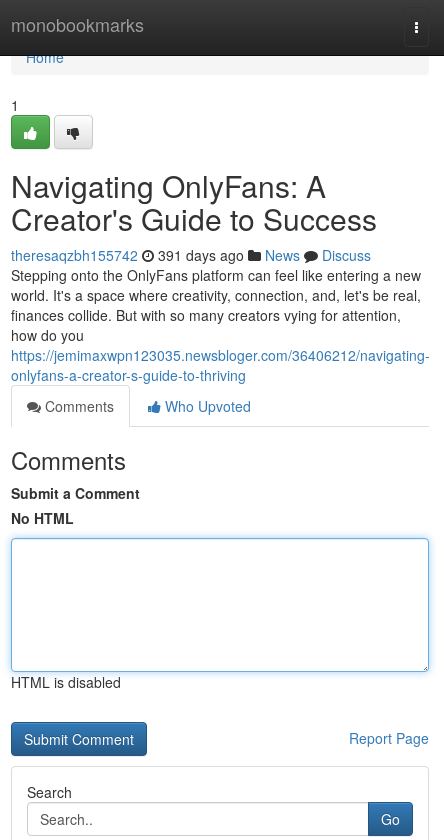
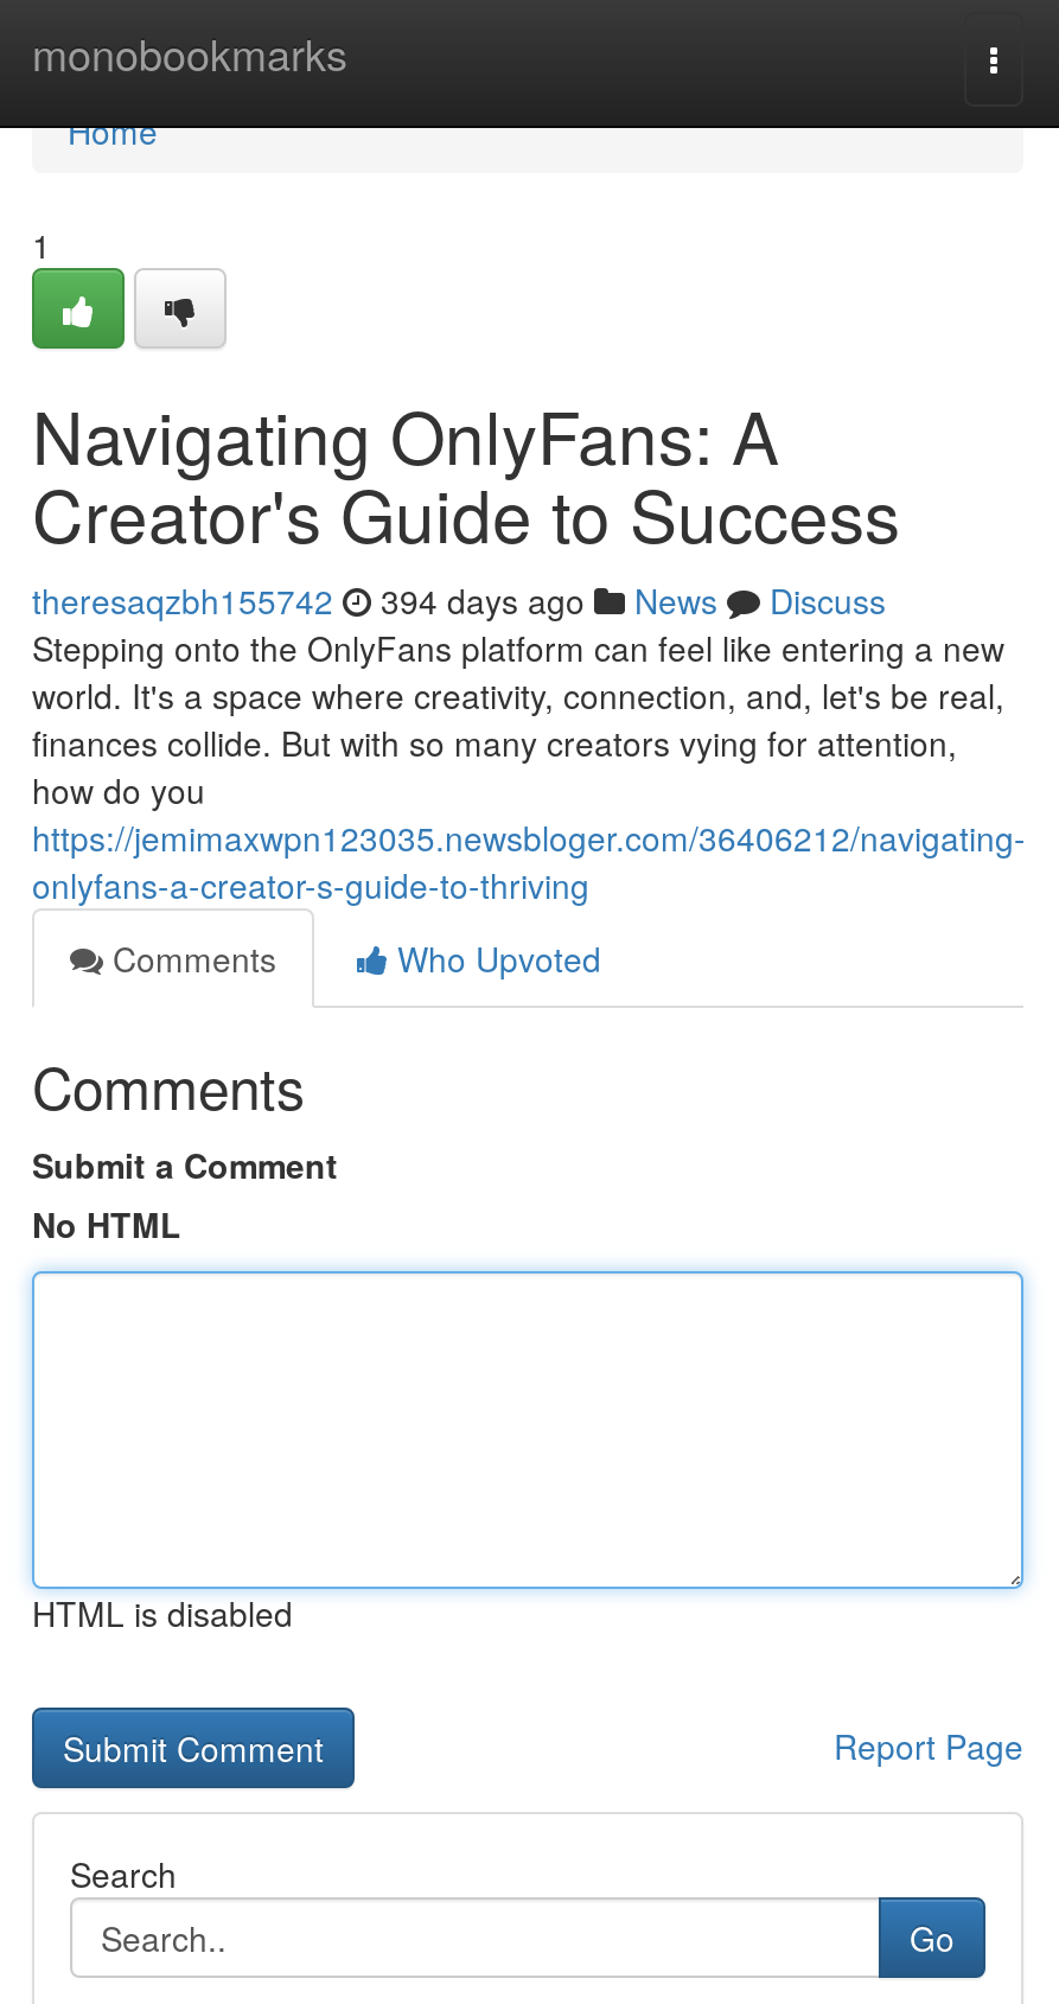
- theresaqzbh155742 391 days ago News Discuss
+ theresaqzbh155742 394 days ago News Discuss
